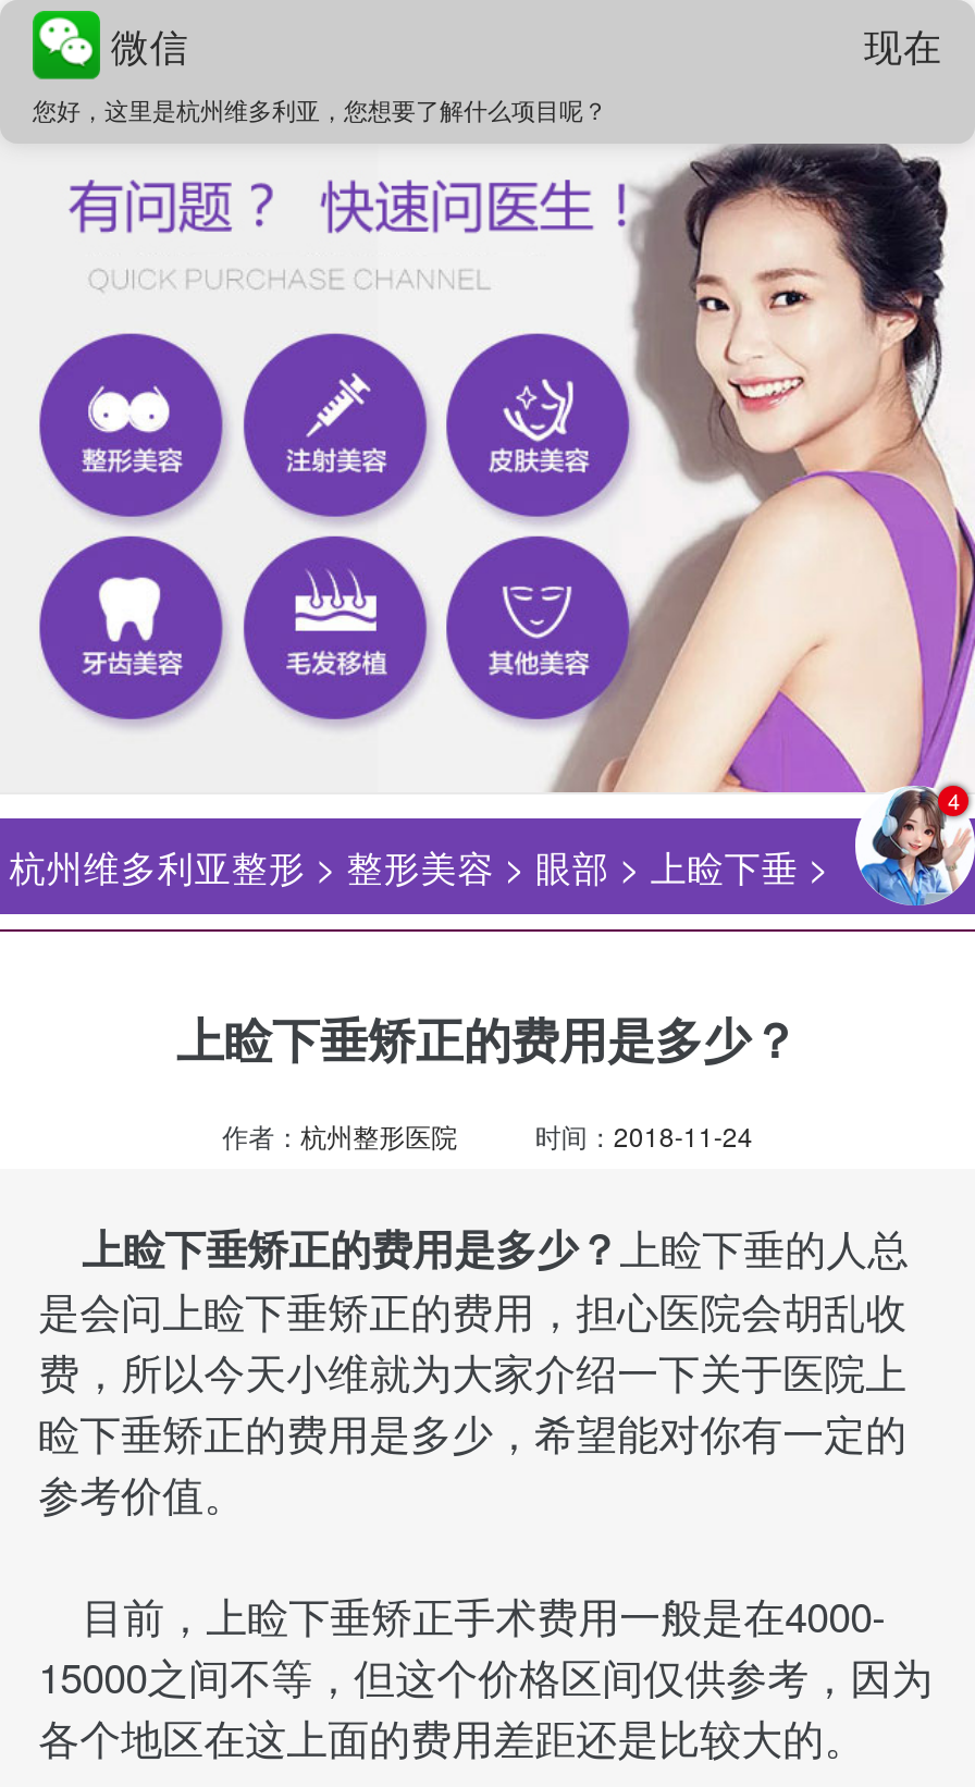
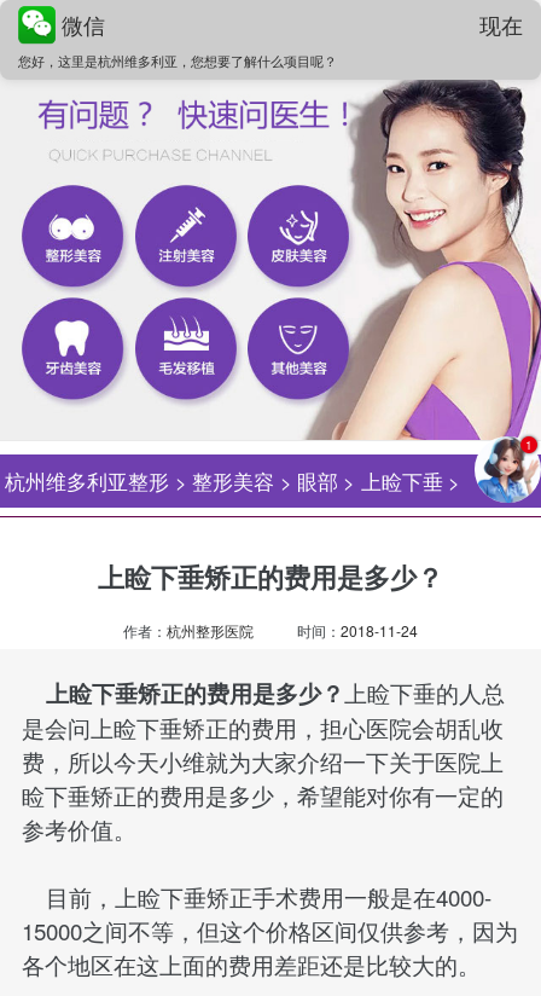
- 4
+ 1
